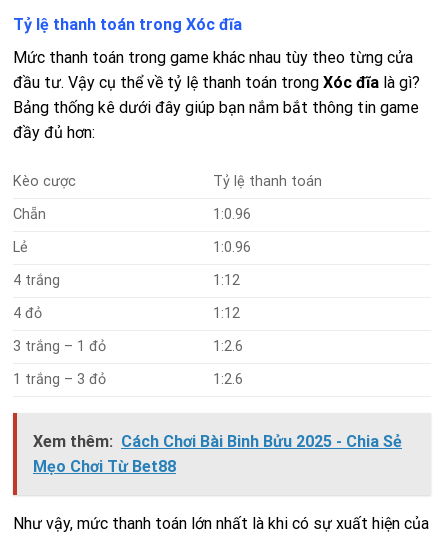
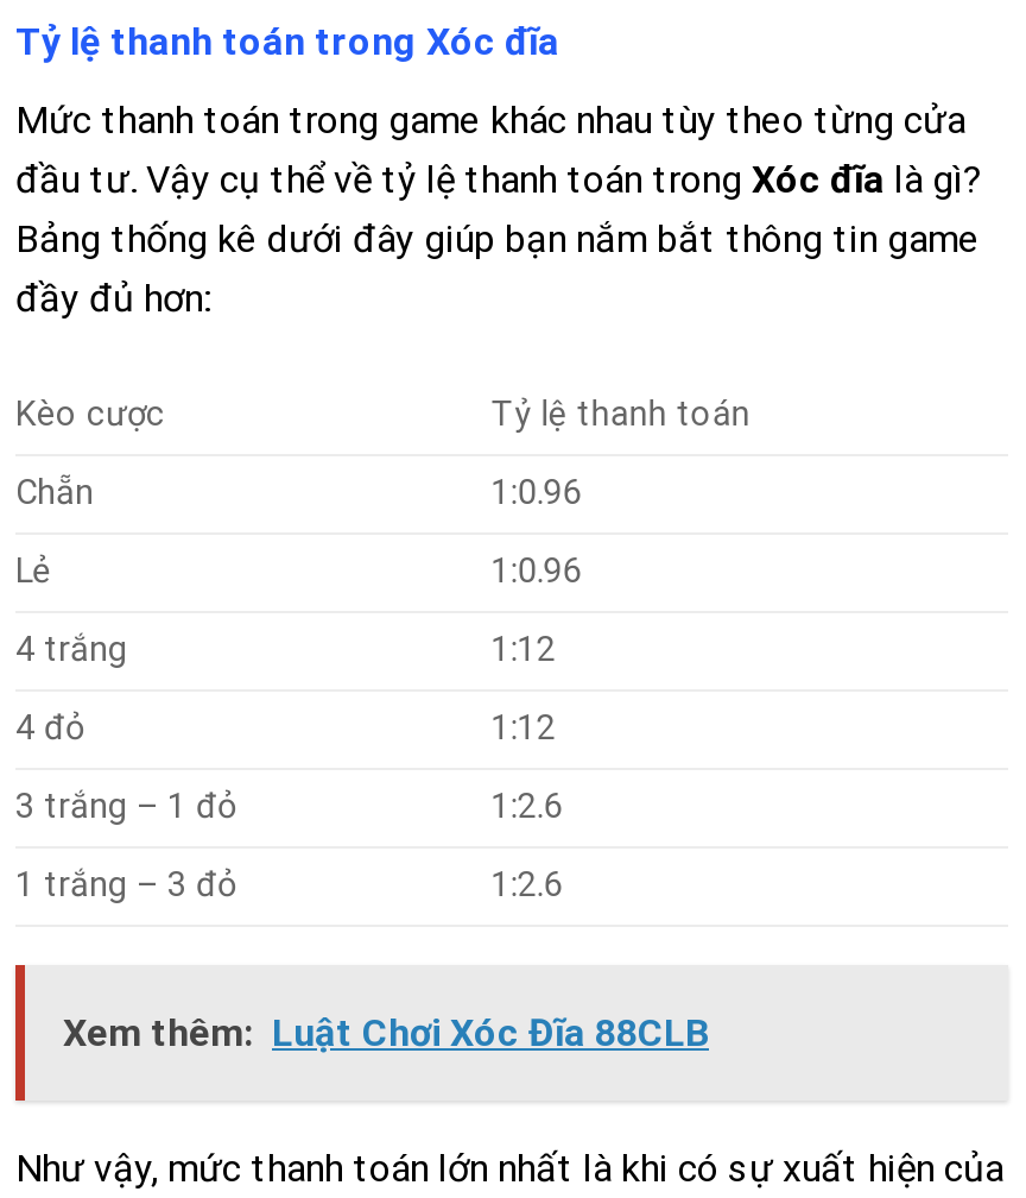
- Xem thêm: Cách Chơi Bài Binh Bửu 2025 - Chia Sẻ
- Mẹo Chơi Từ Bet88
+ Xem thêm: Luật Chơi Xóc Đĩa 88CLB
